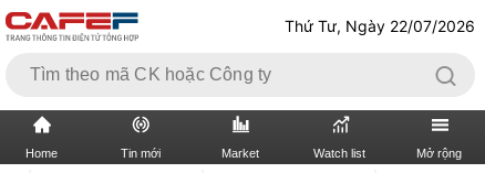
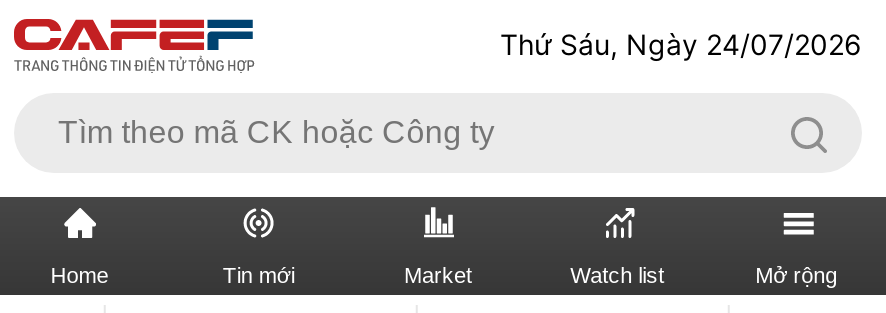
- Thứ Tư, Ngày 22/07/2026
+ Thứ Sáu, Ngày 24/07/2026
